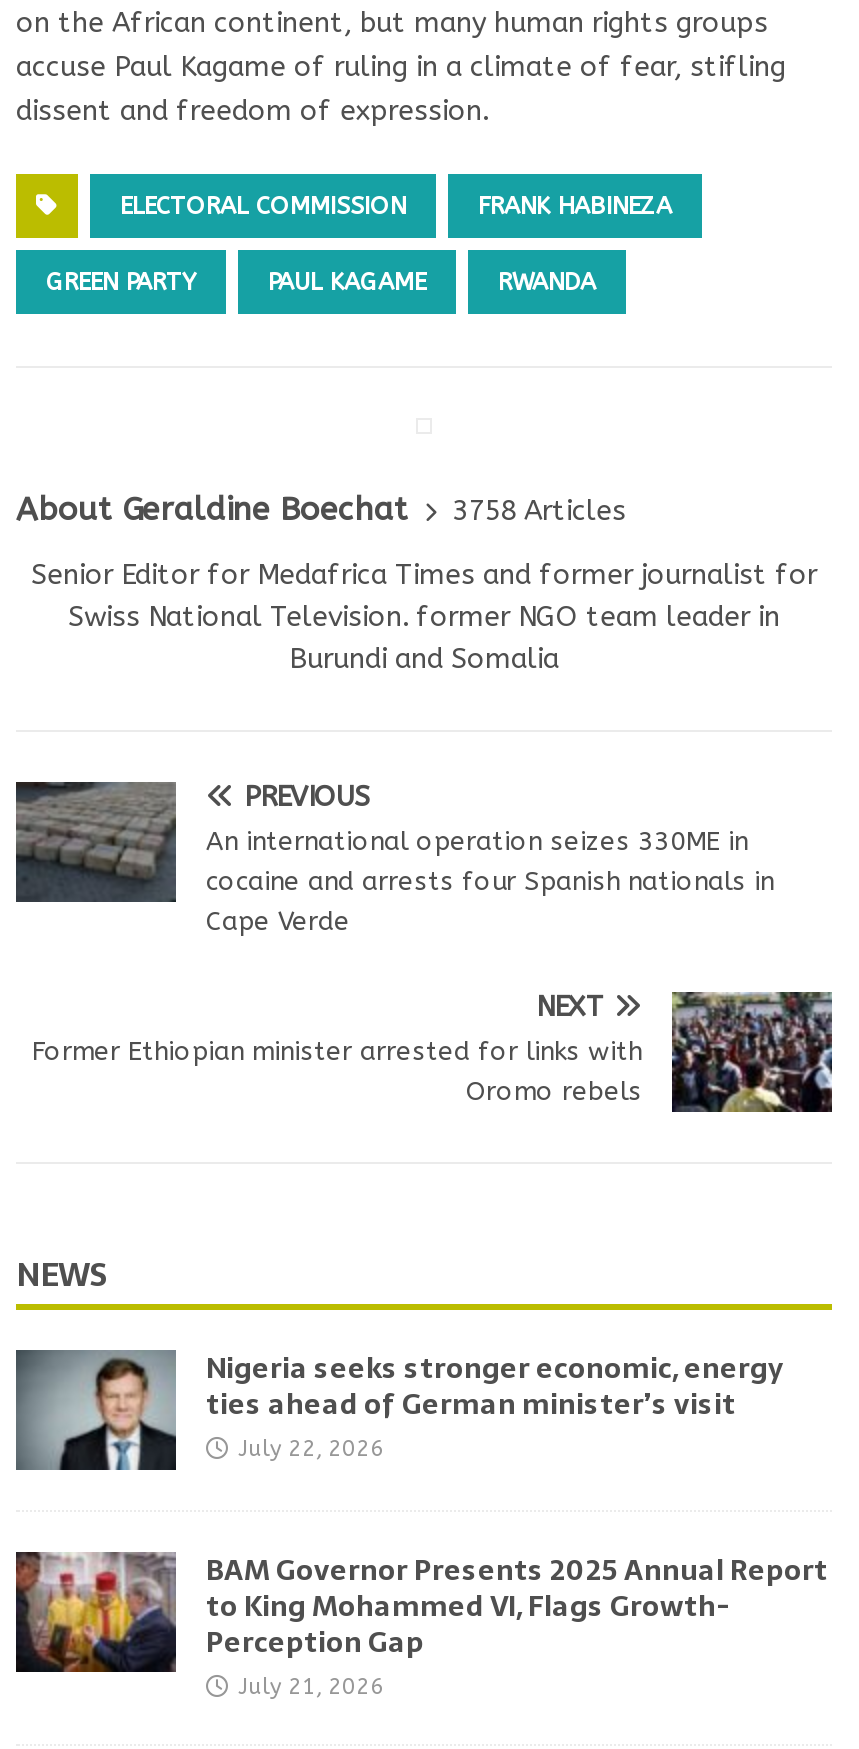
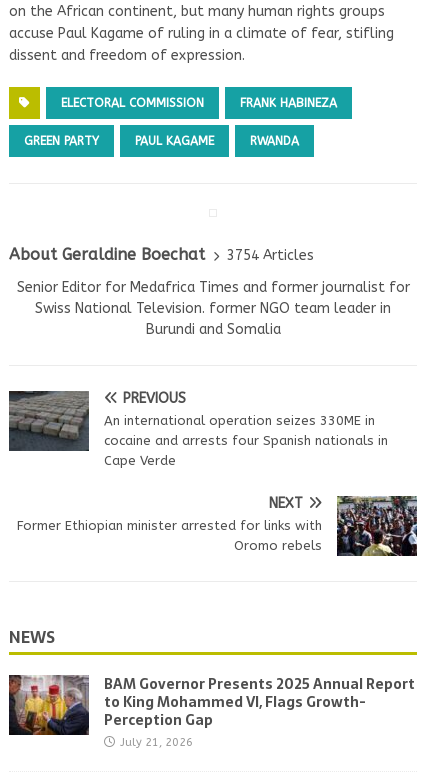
- About Geraldine Boechat 3758 Articles
+ About Geraldine Boechat 3754 Articles

- [image]
- Nigeria seeks stronger economic, energy
- ties ahead of German minister’s visit
- July 22, 2026
